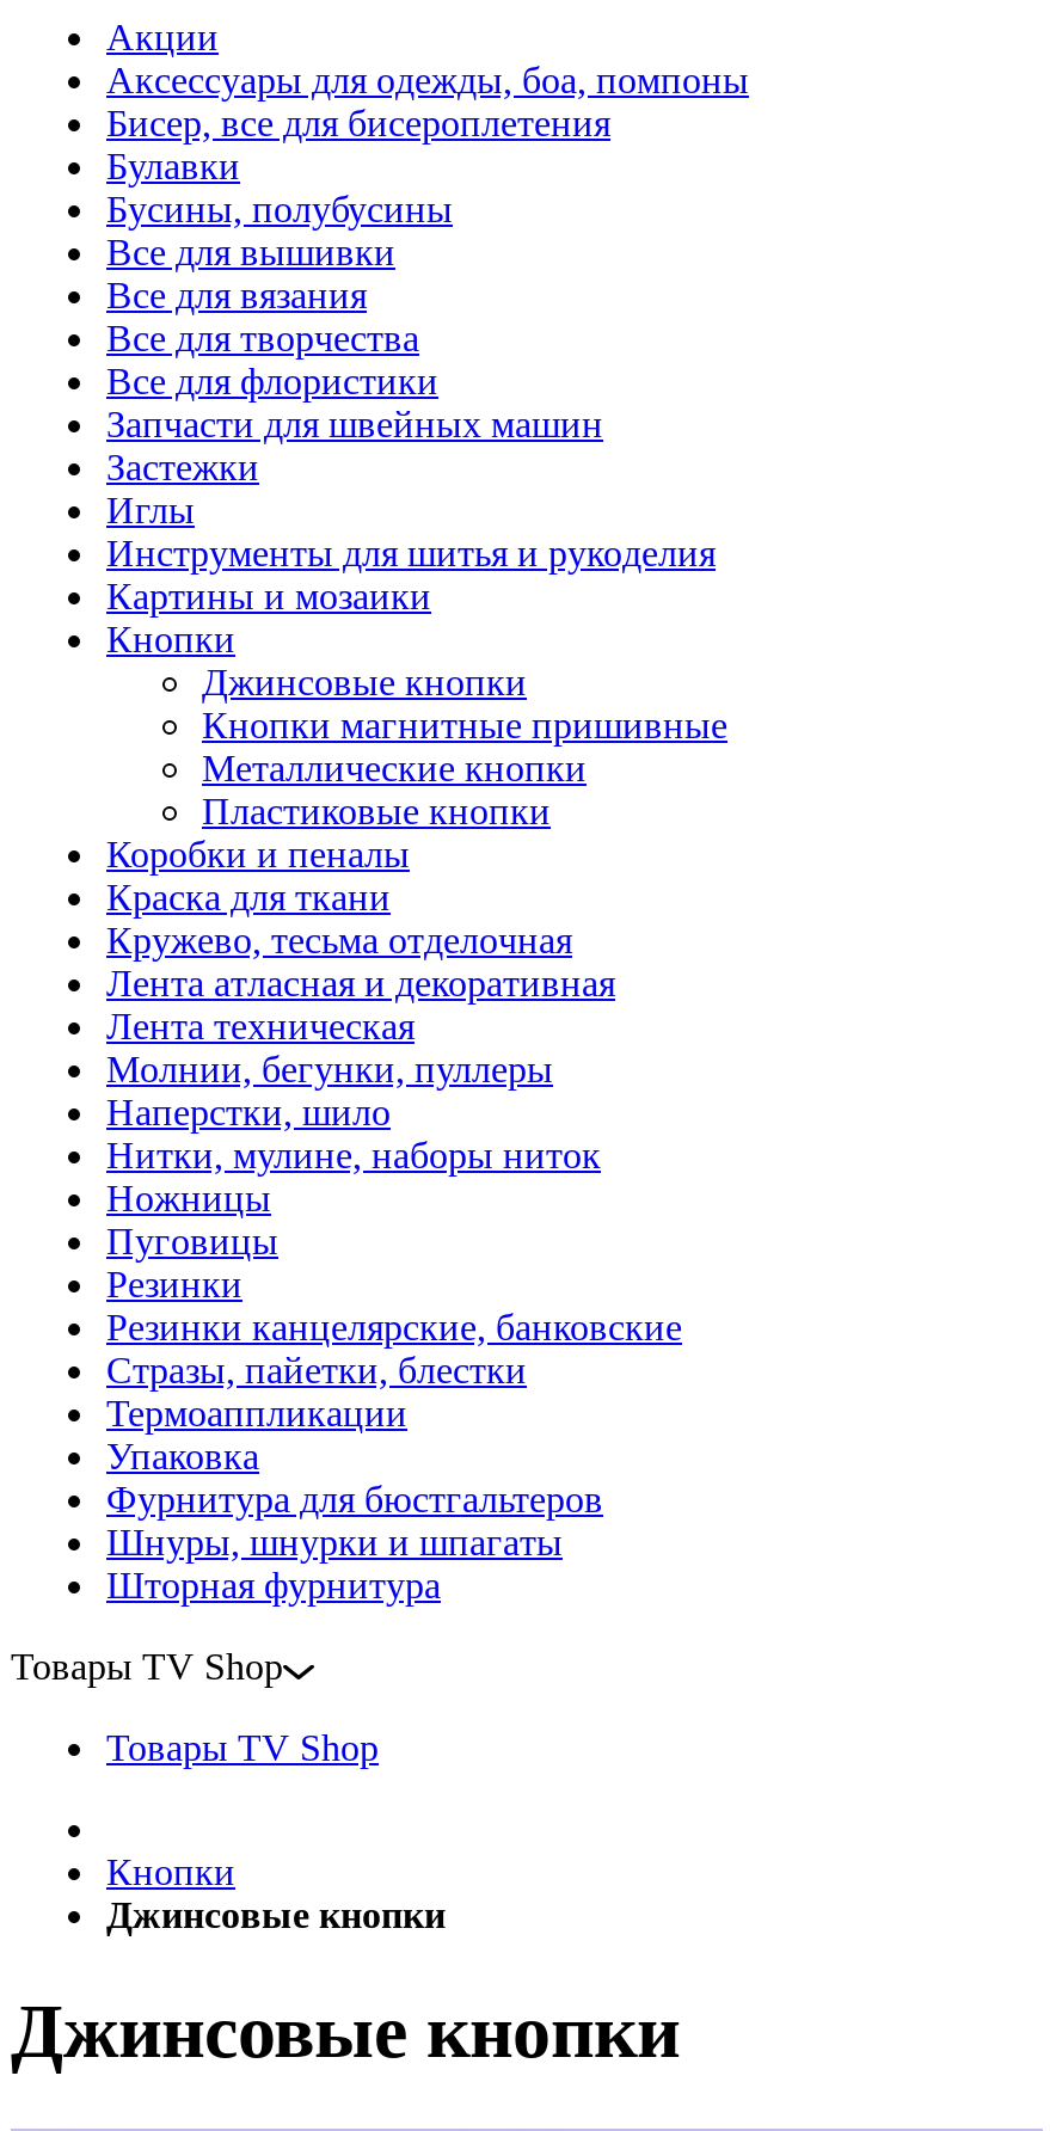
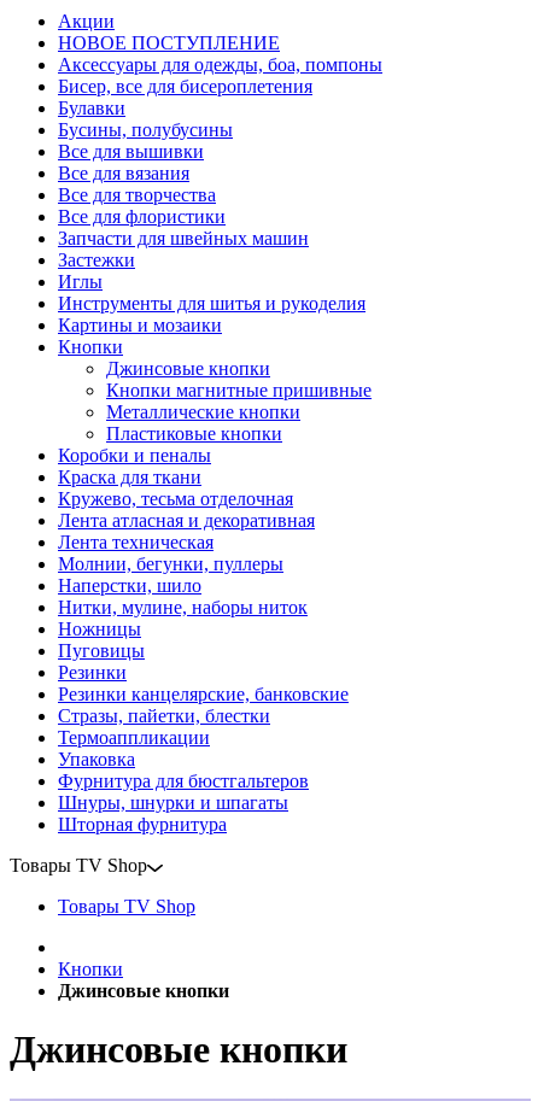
+ НОВОЕ ПОСТУПЛЕНИЕ
